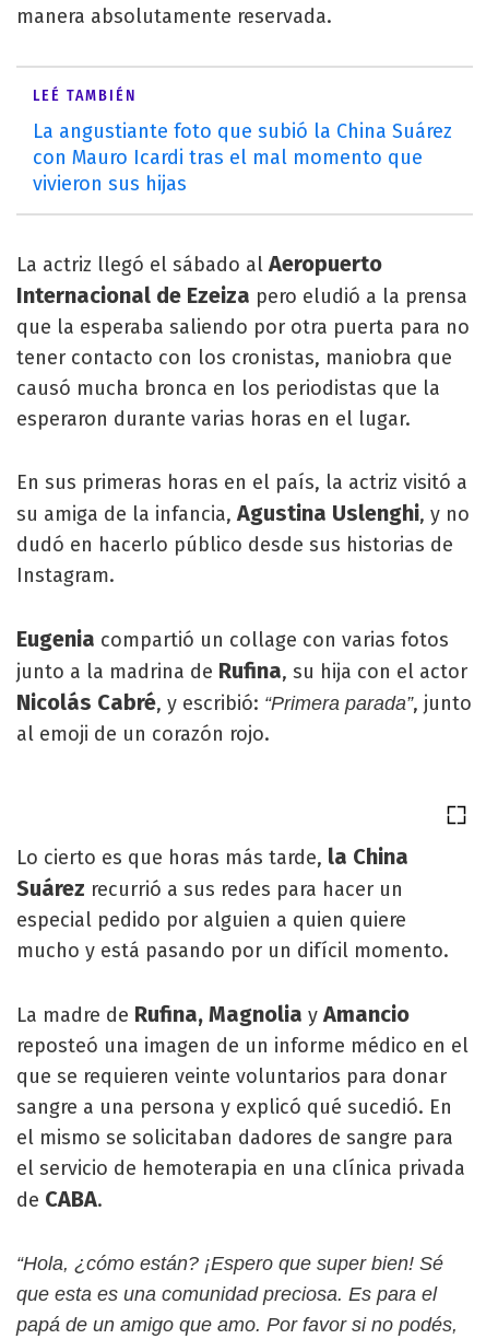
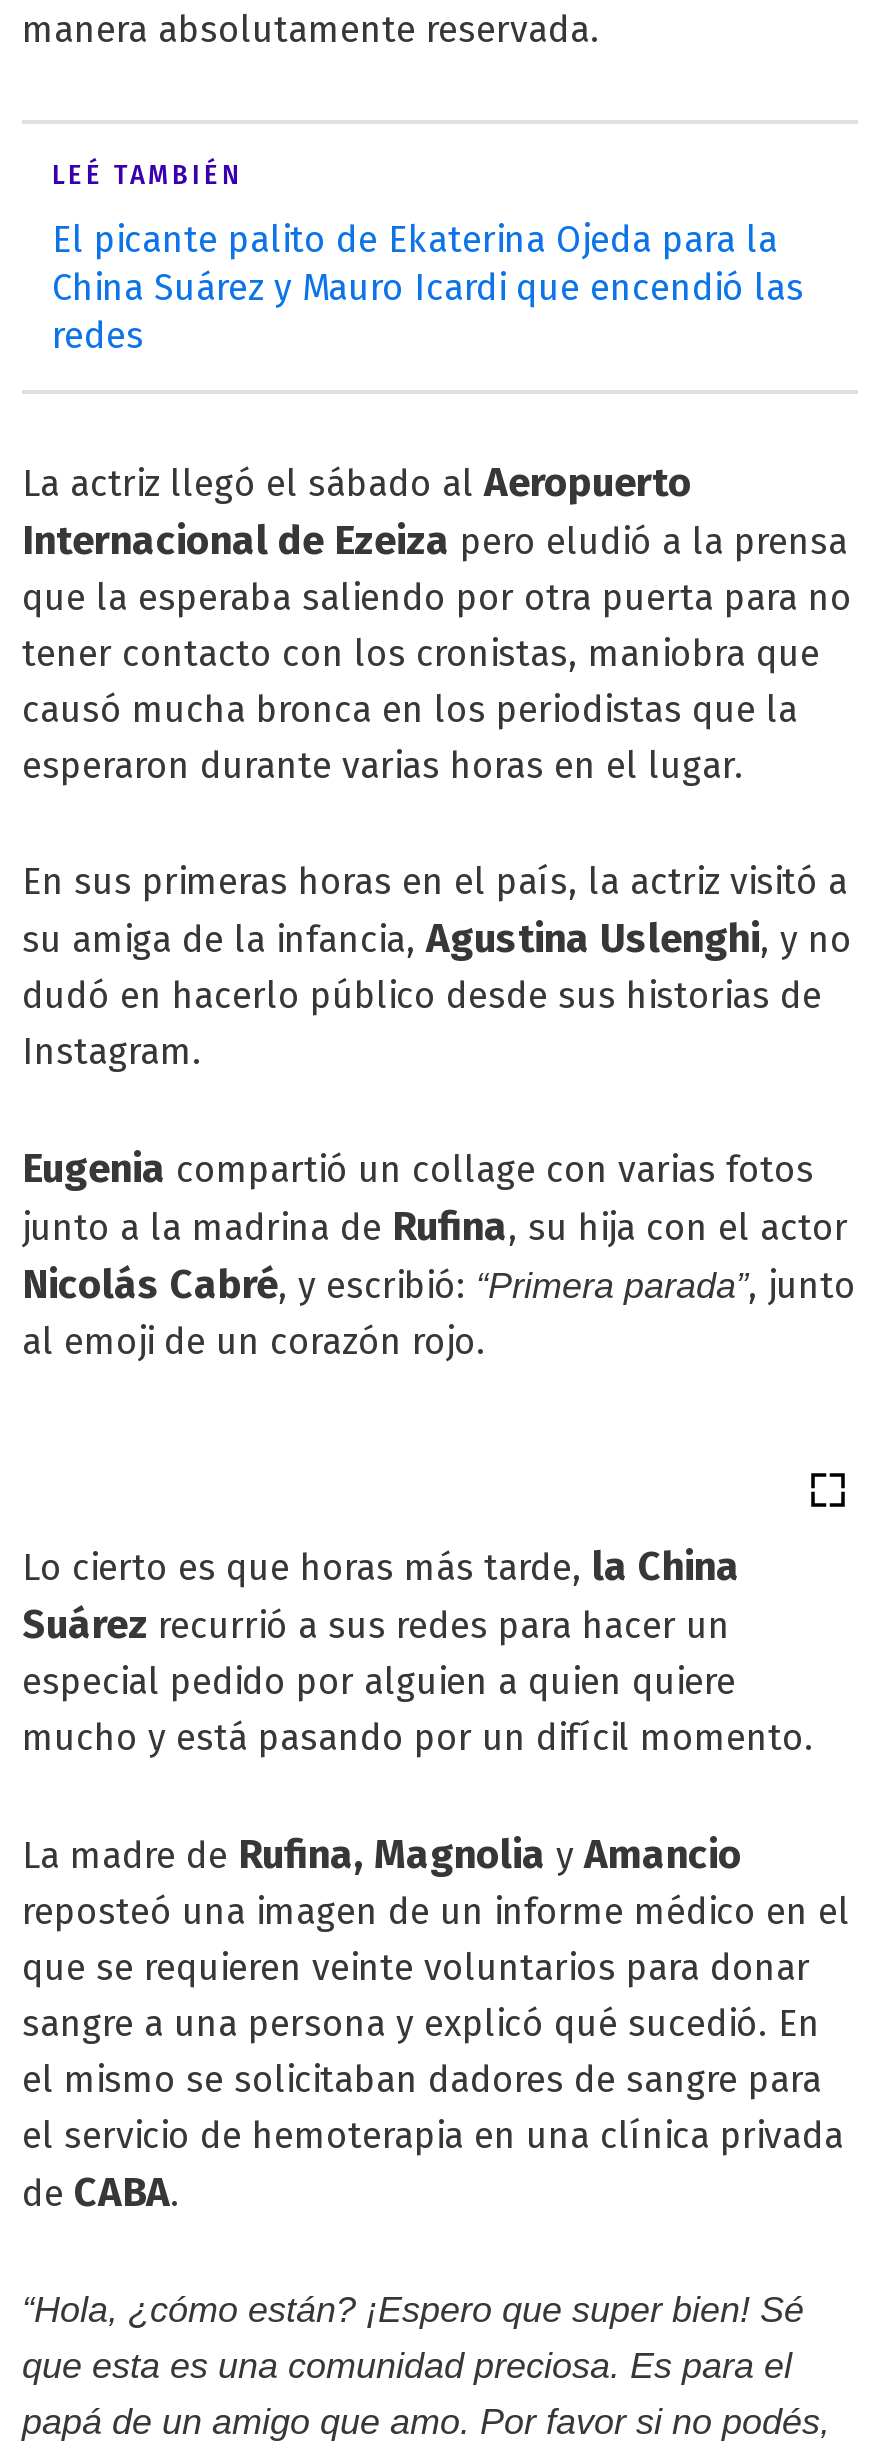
- La angustiante foto que subió la China Suárez
- con Mauro Icardi tras el mal momento que
- vivieron sus hijas
+ El picante palito de Ekaterina Ojeda para la
+ China Suárez y Mauro Icardi que encendió las
+ redes
